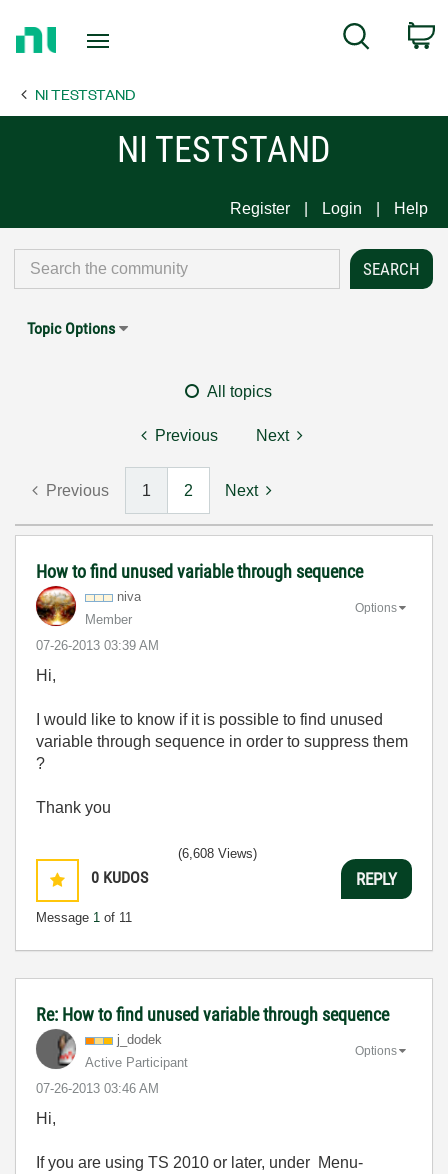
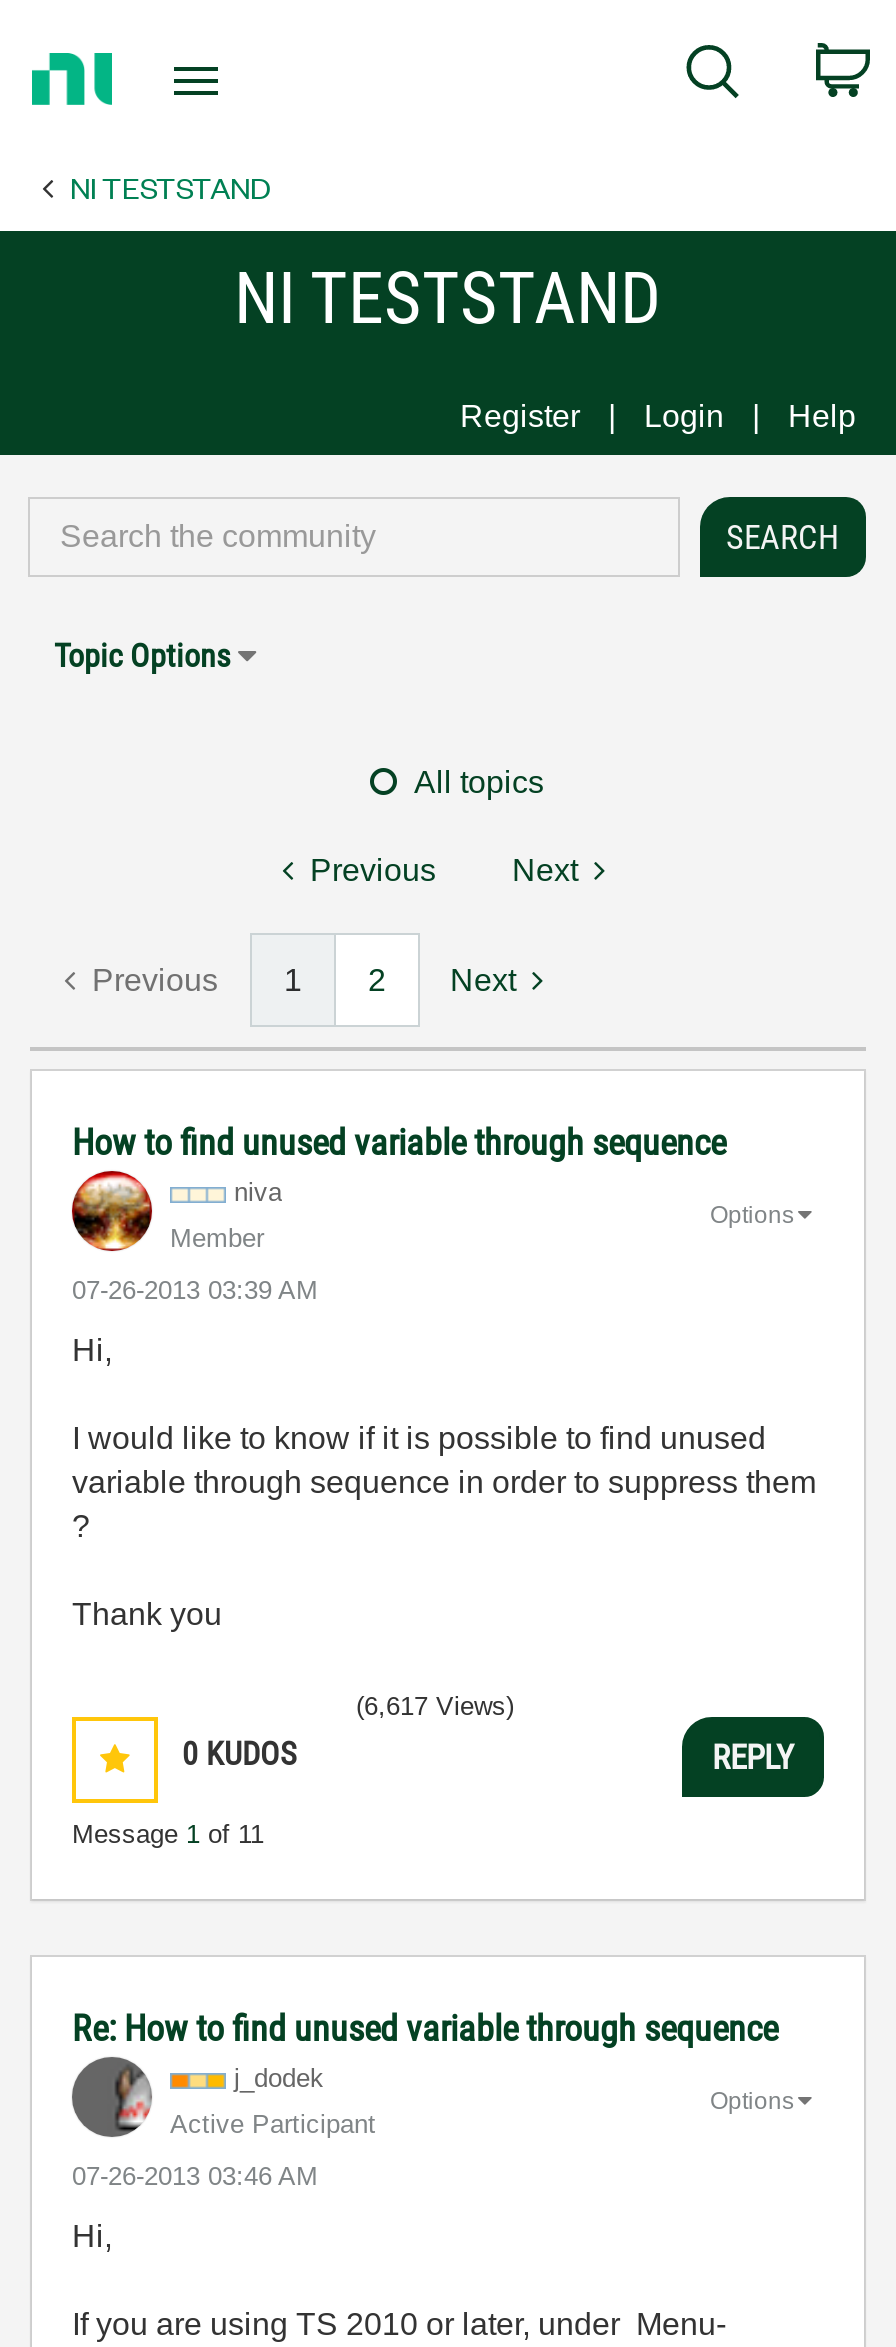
- (6,608 Views)
+ (6,617 Views)
